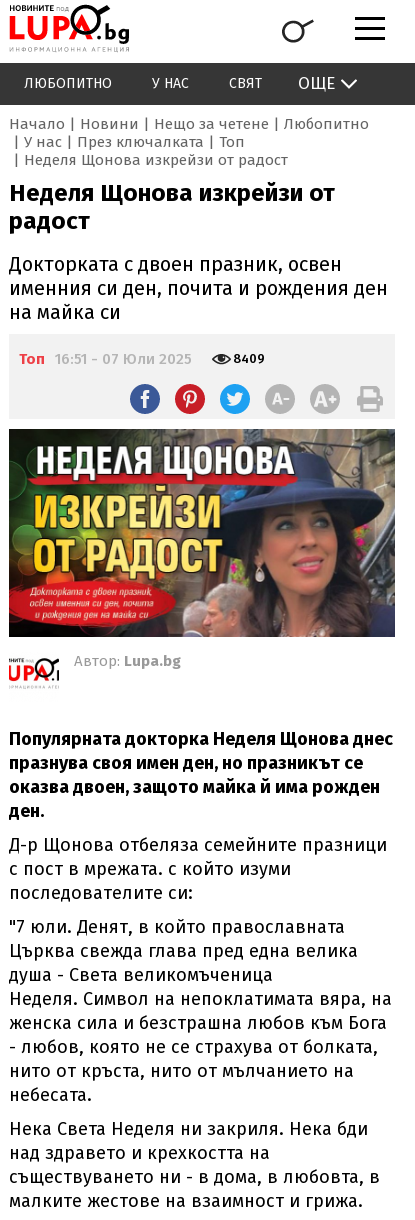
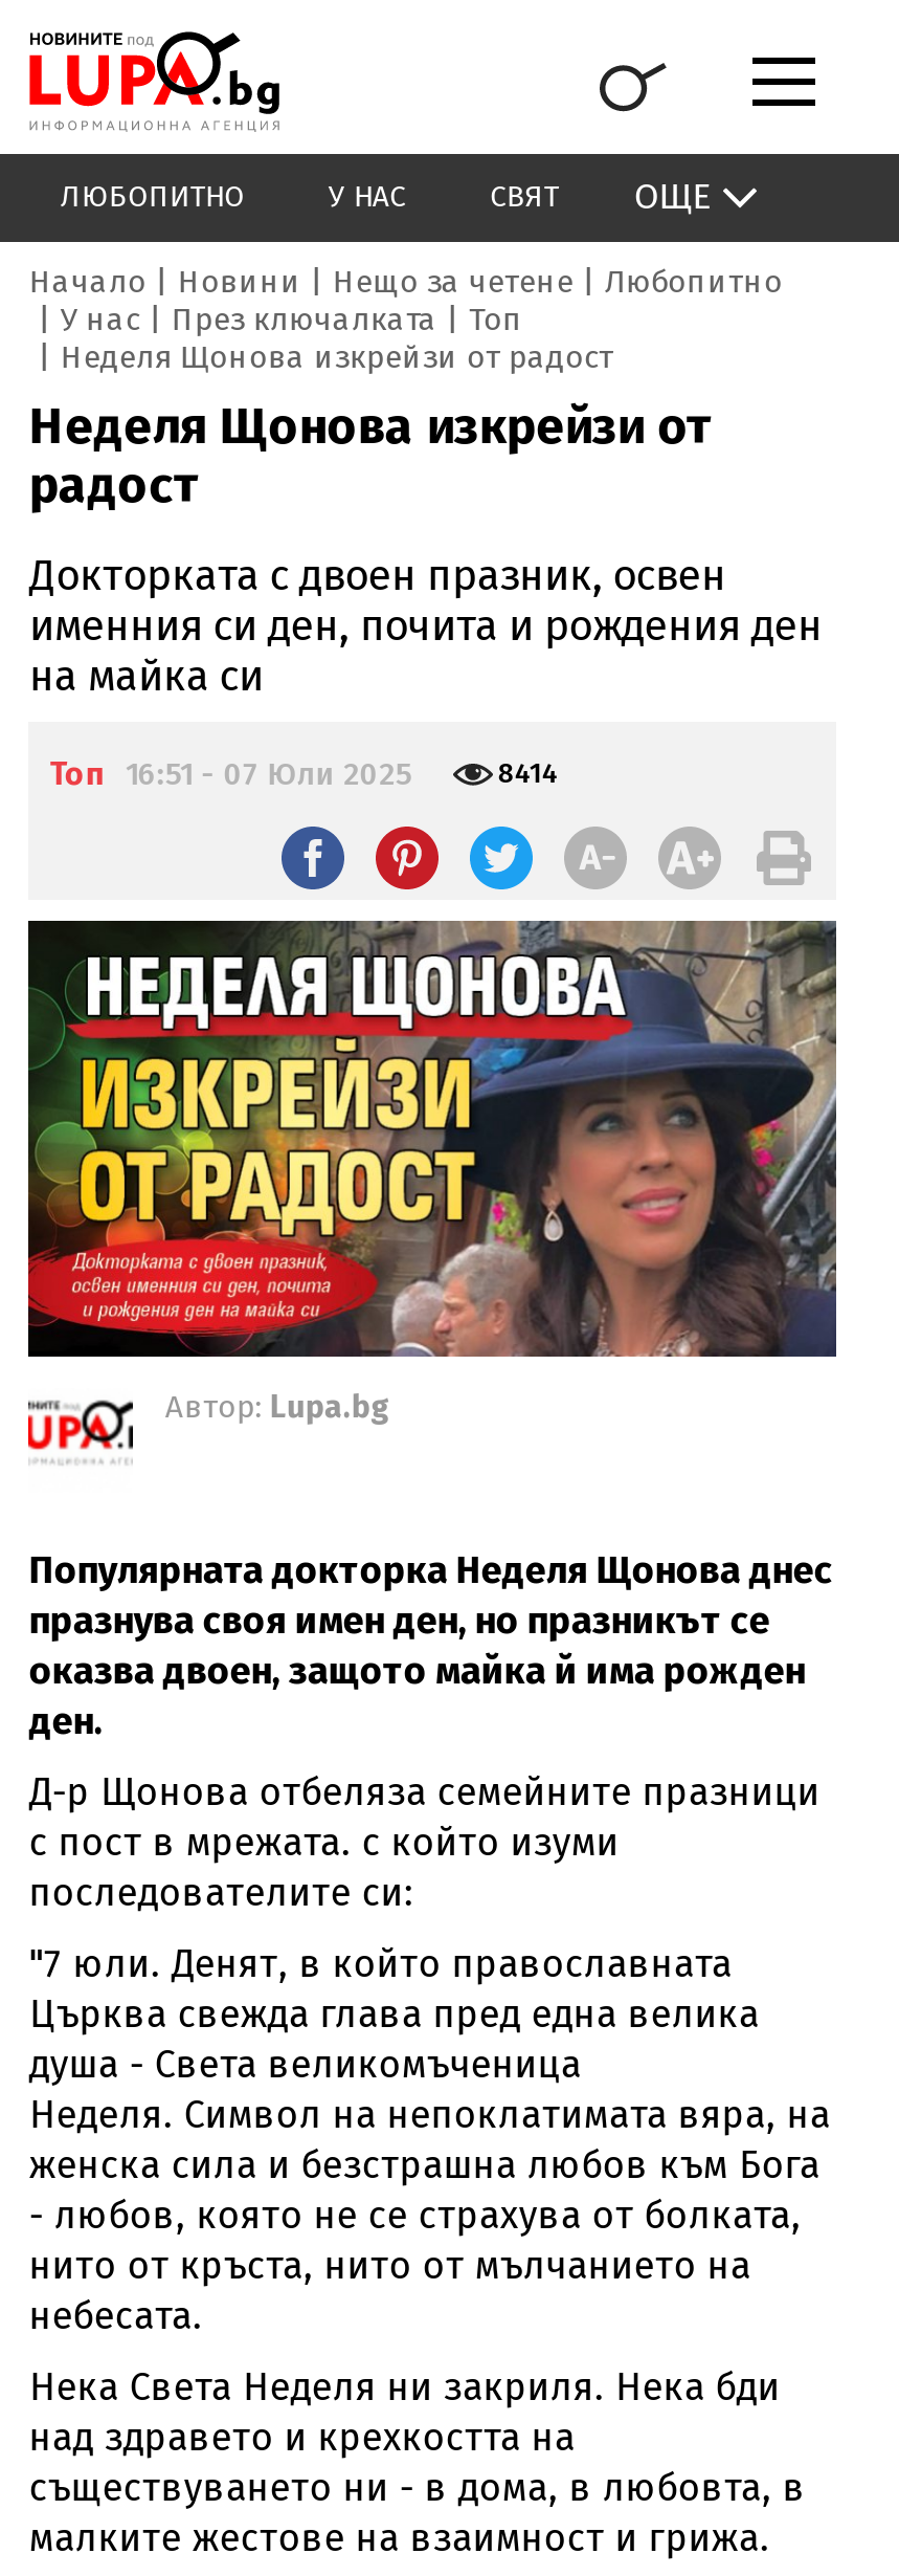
- 8409
+ 8414
